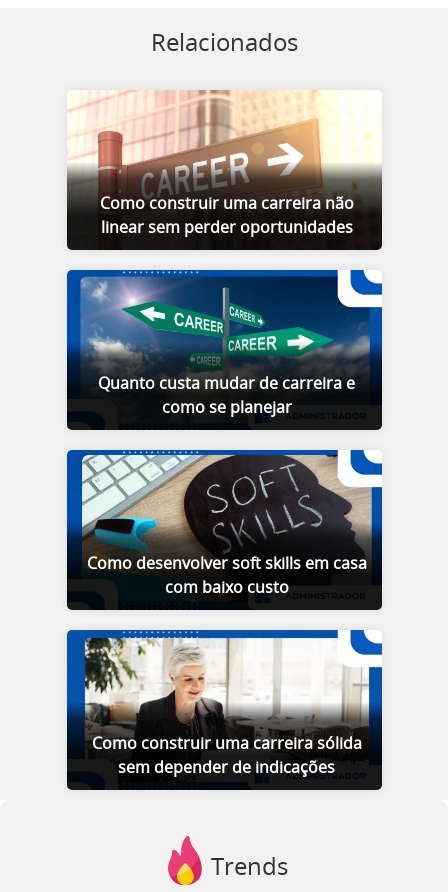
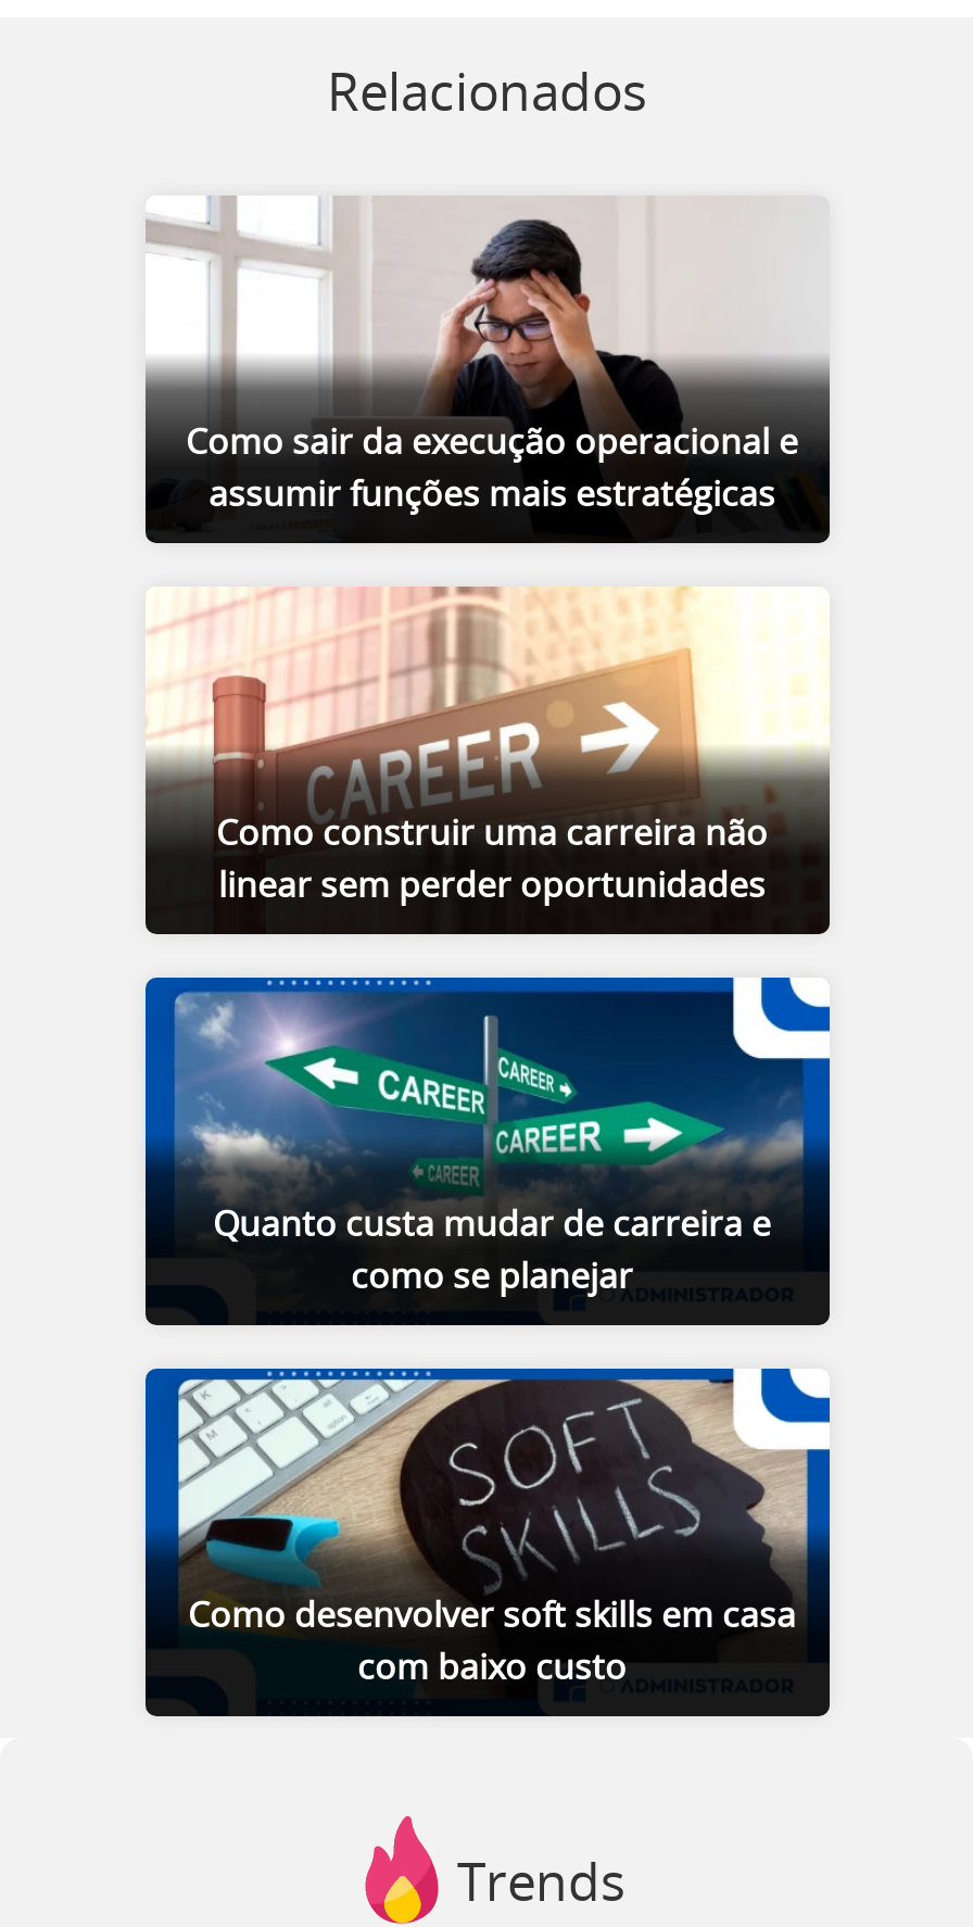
+ [image]
+ Como sair da execução operacional e
+ assumir funções mais estratégicas

moved down: [image] | Como construir uma carreira não | linear sem perder oportunidades | Quanto custa mudar de carreira e | como se planejar | Como desenvolver soft skills em casa | com baixo custo

- [image]
- Como construir uma carreira sólida
- sem depender de indicações
